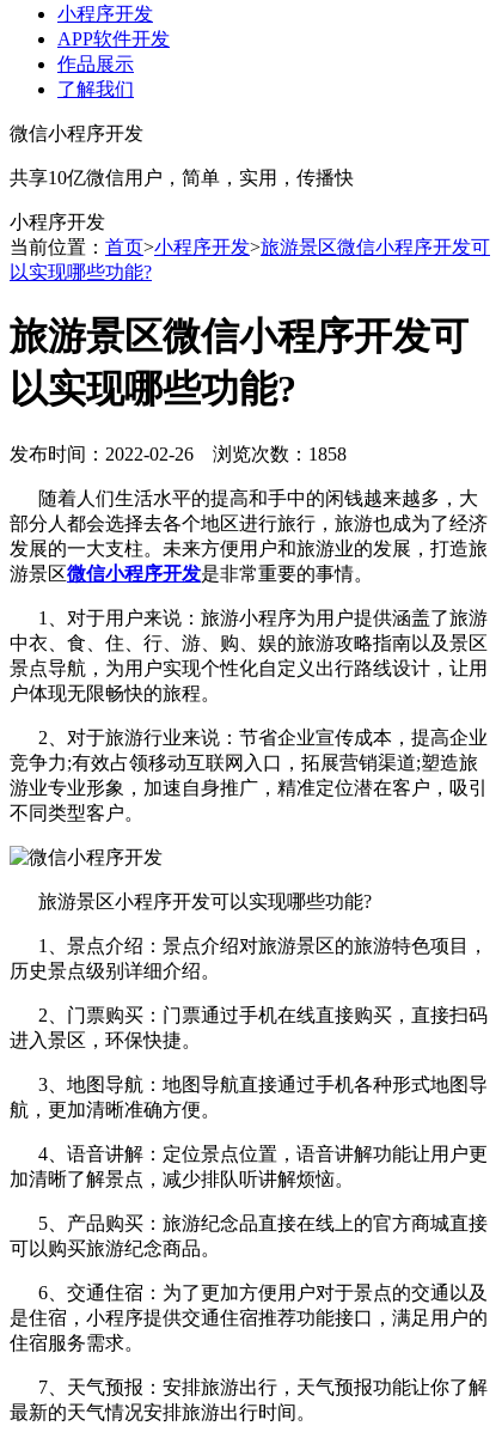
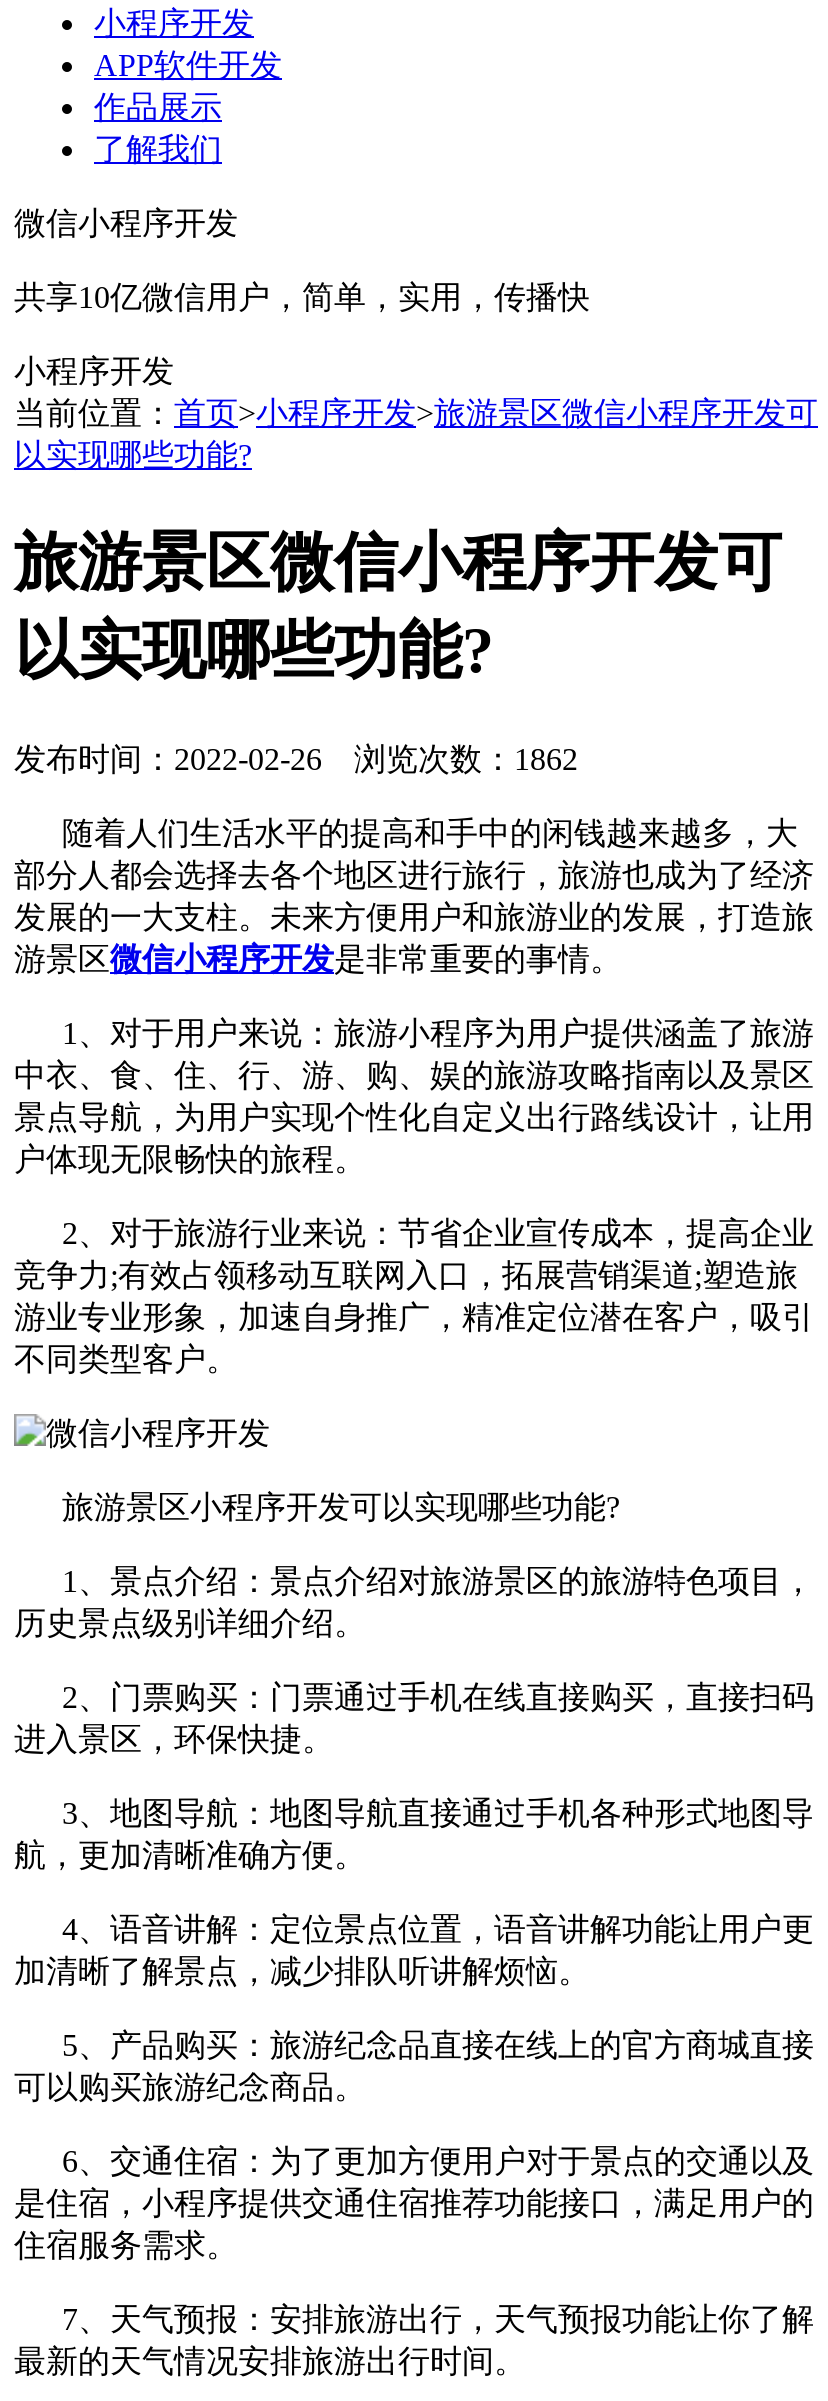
- 发布时间：2022-02-26 浏览次数：1858
+ 发布时间：2022-02-26 浏览次数：1862
